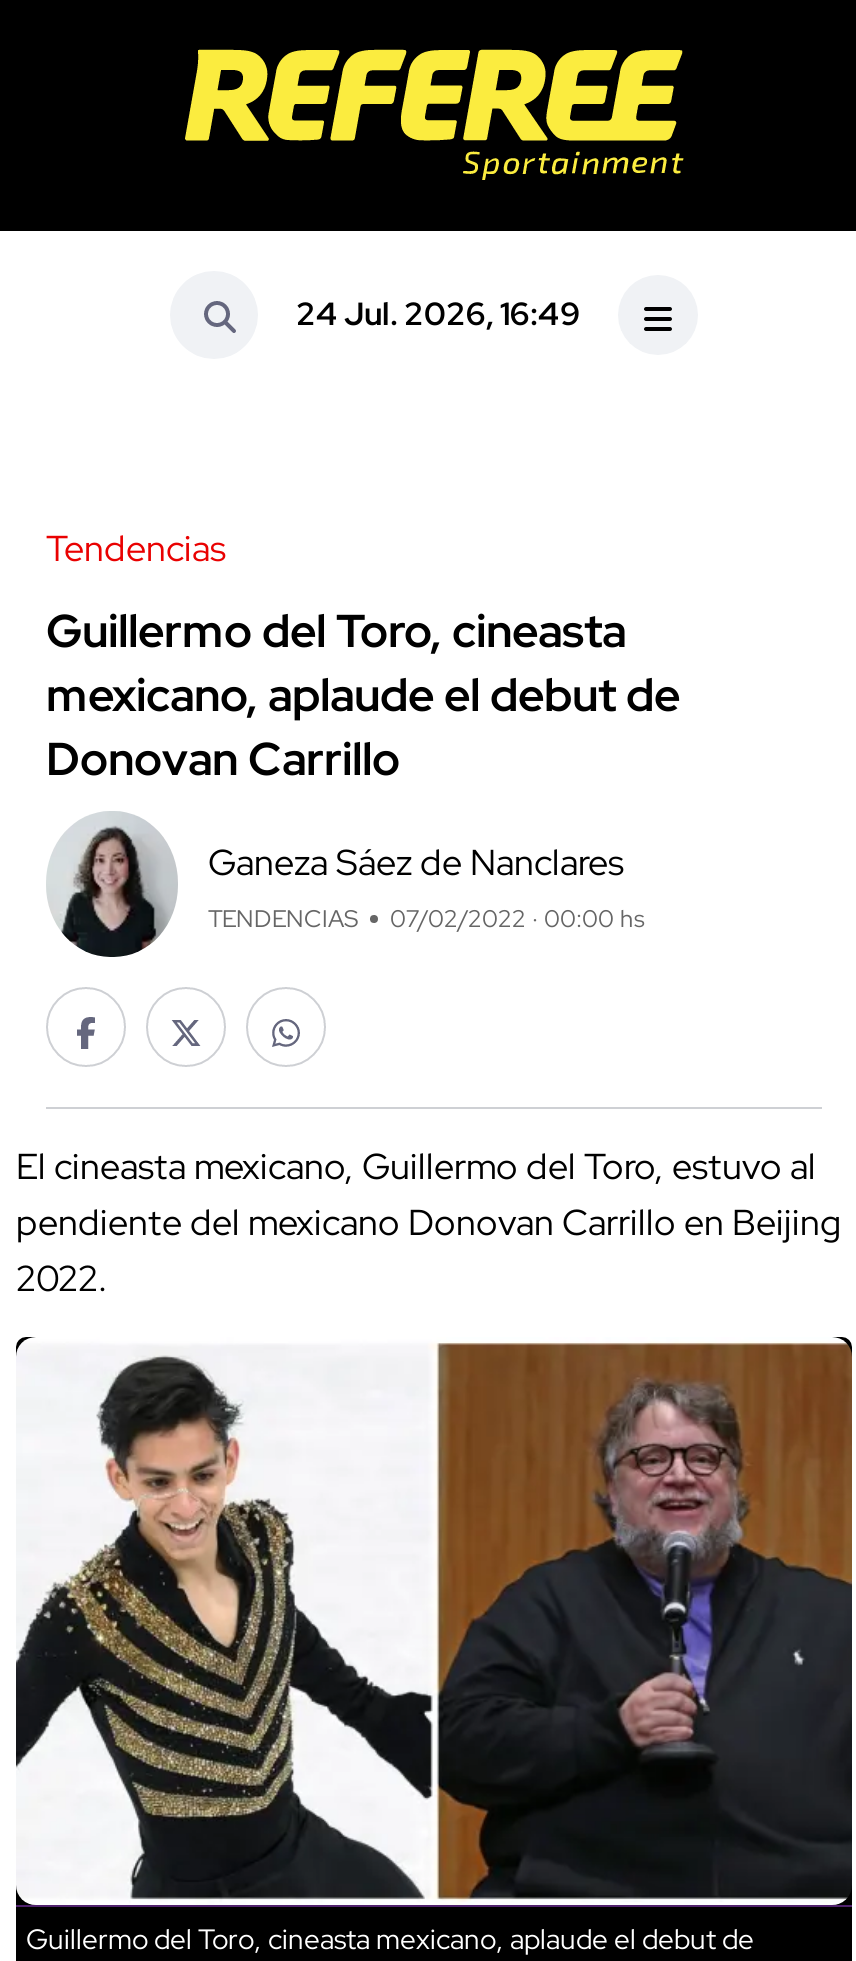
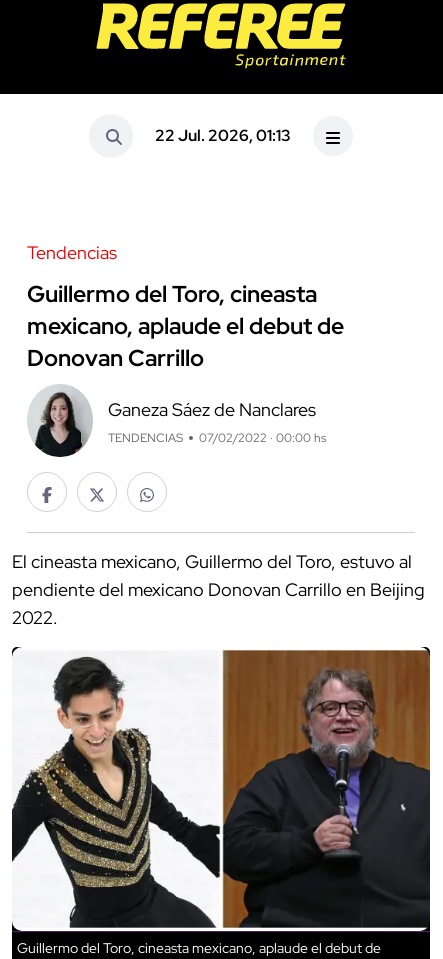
- 24 Jul. 2026, 16:49
+ 22 Jul. 2026, 01:13
